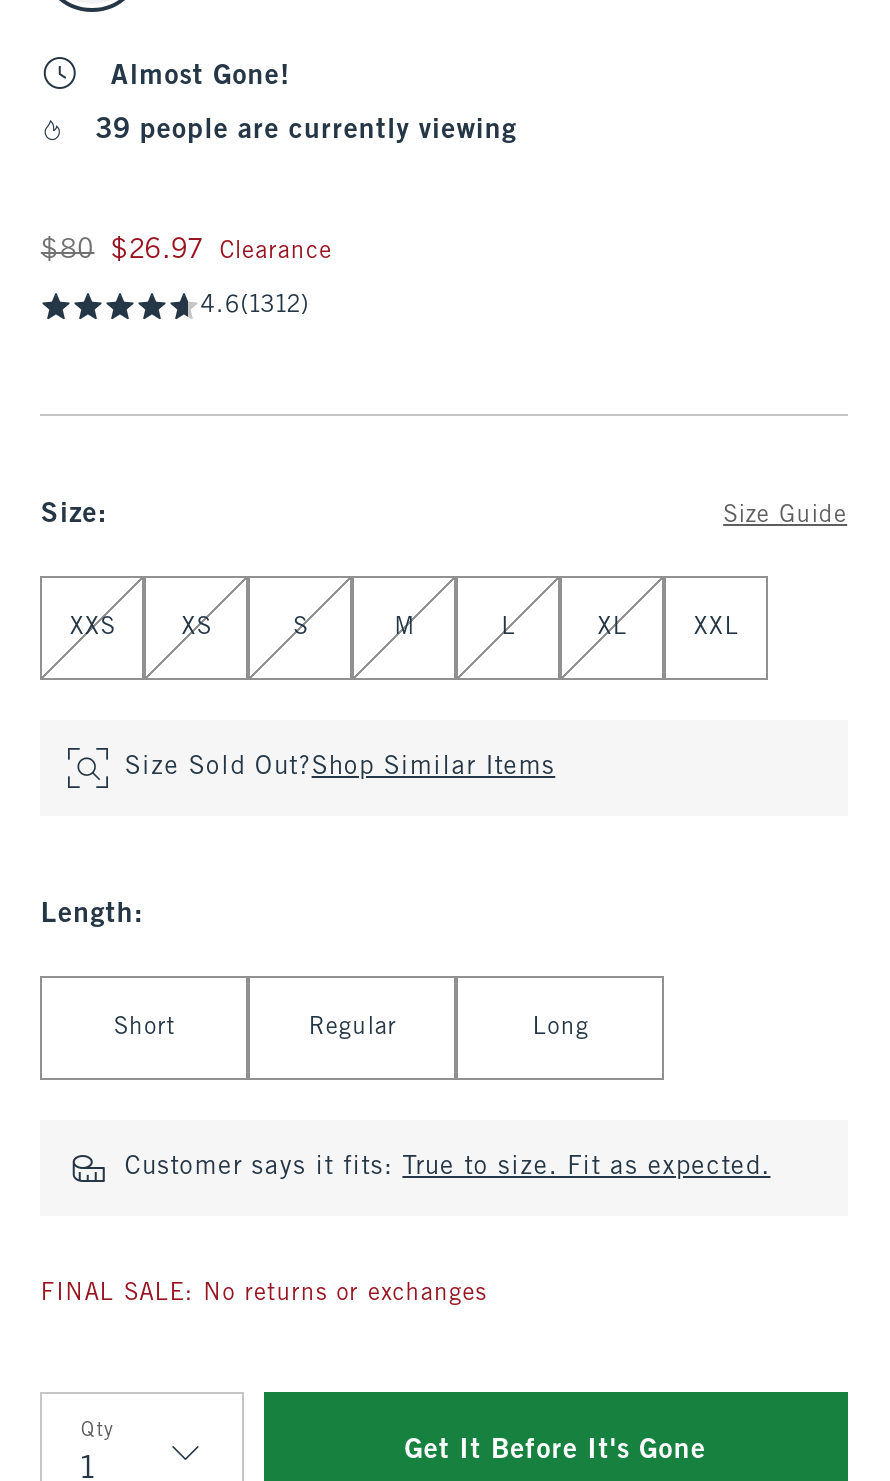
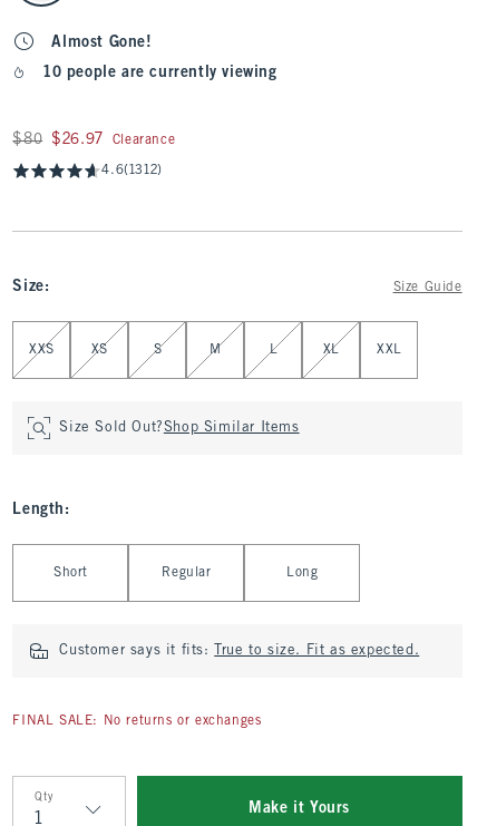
- 39 people are currently viewing
+ 10 people are currently viewing

- Get It Before It's Gone
+ Make it Yours
